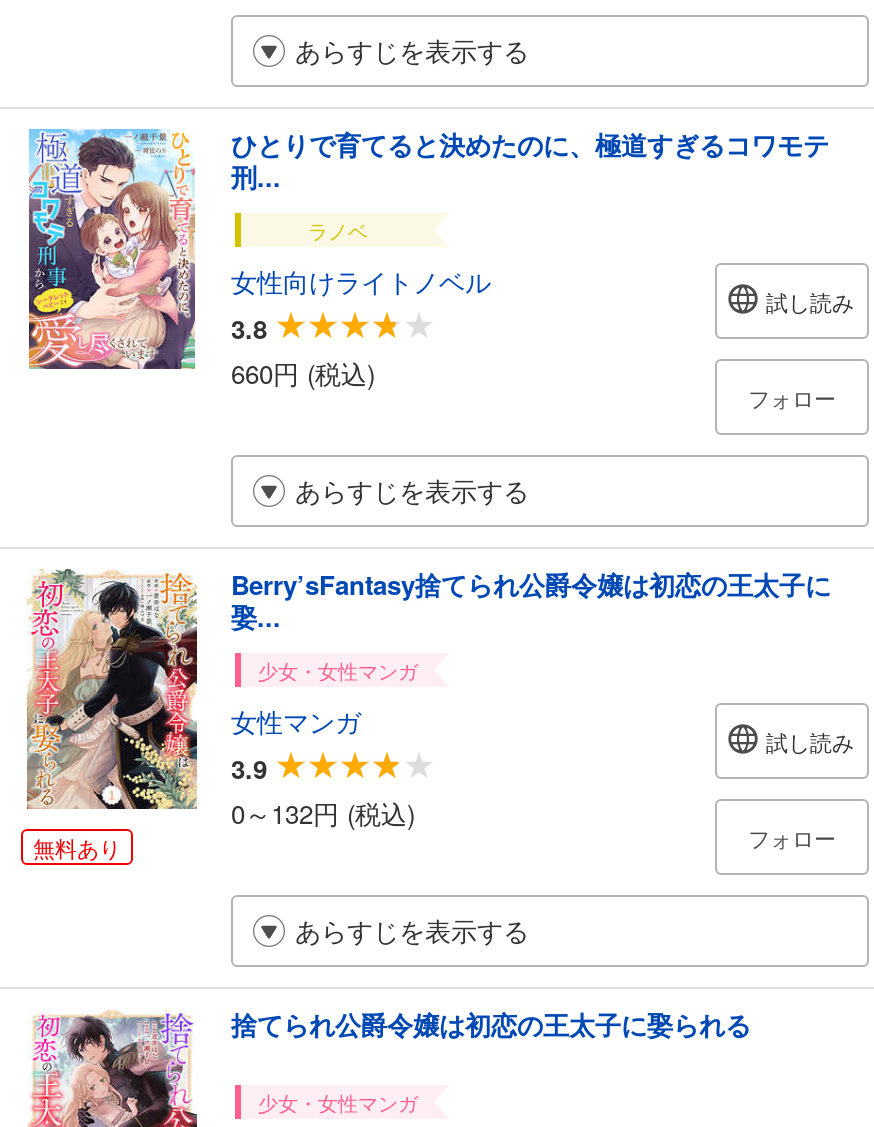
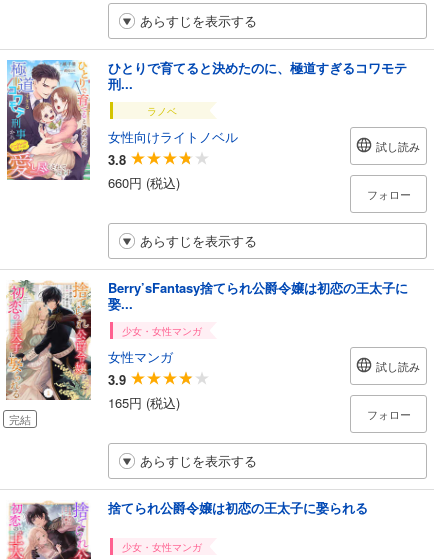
- 0～132円 (税込)
+ 165円 (税込)

- 無料あり
+ 完結
